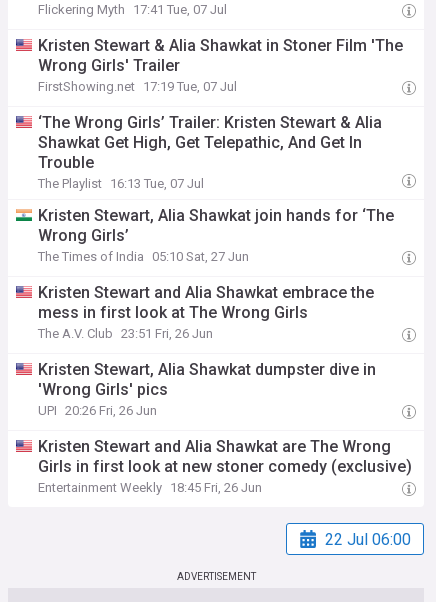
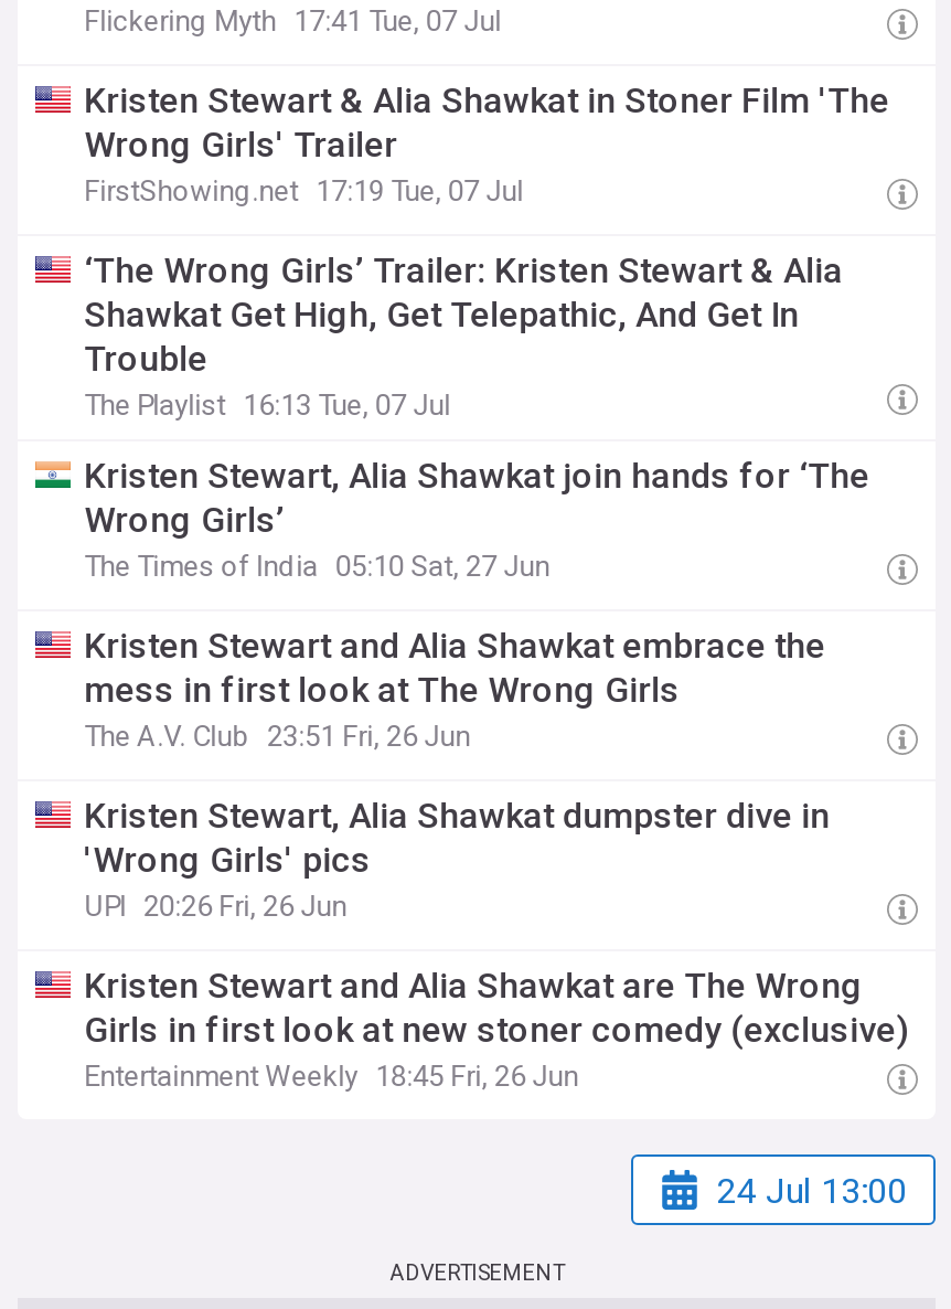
- 22 Jul 06:00
+ 24 Jul 13:00
